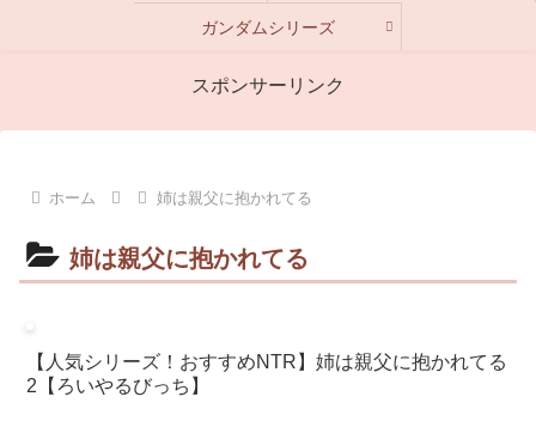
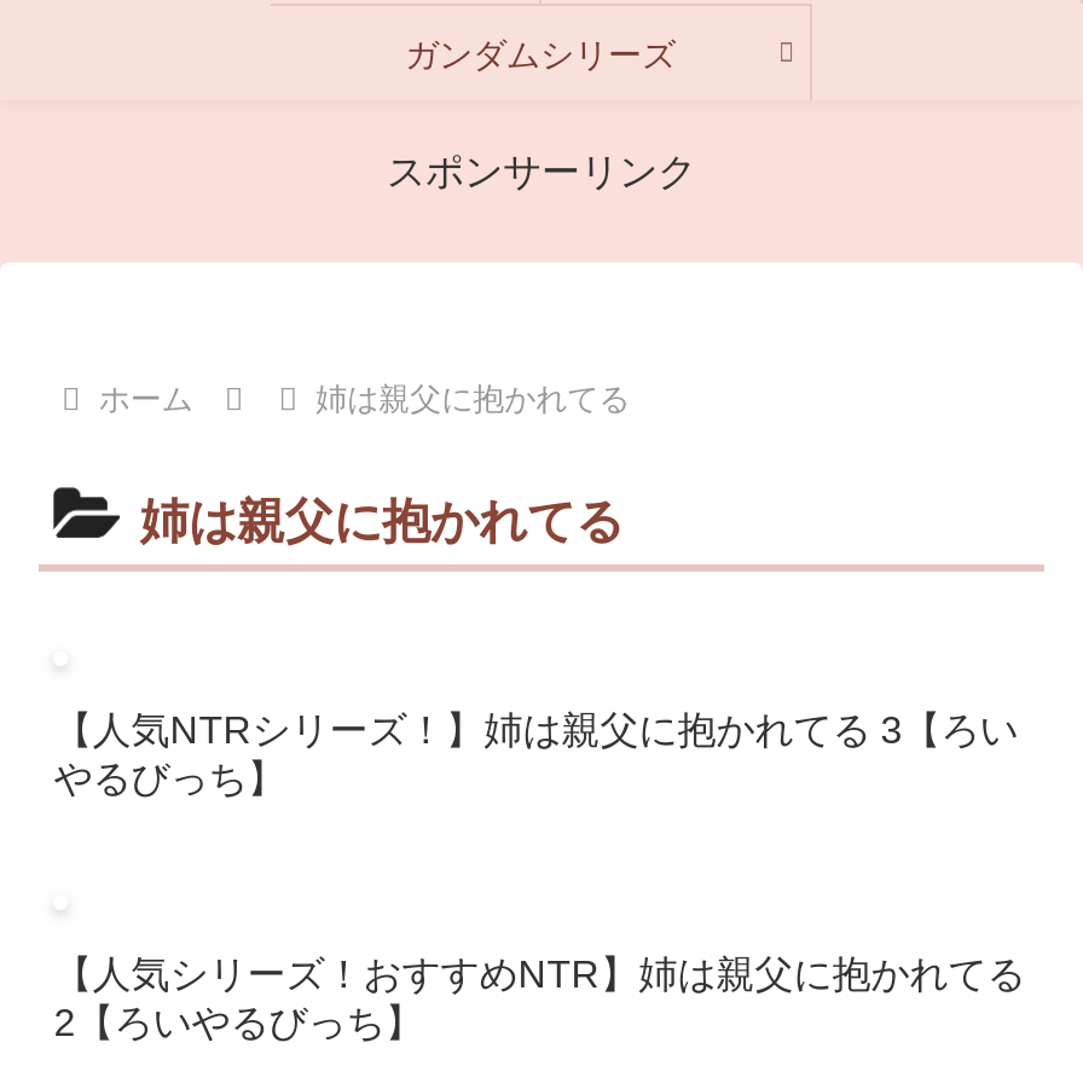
+ 【人気NTRシリーズ！】姉は親父に抱かれてる 3【ろい
+ やるびっち】
